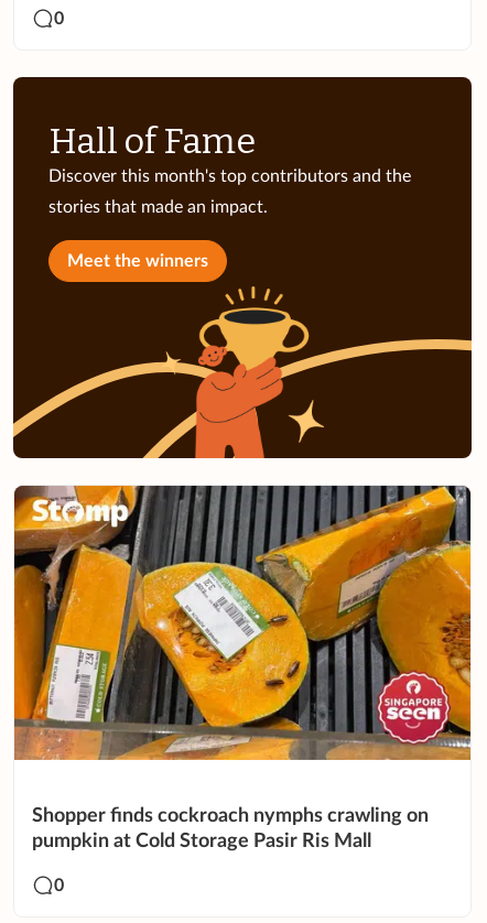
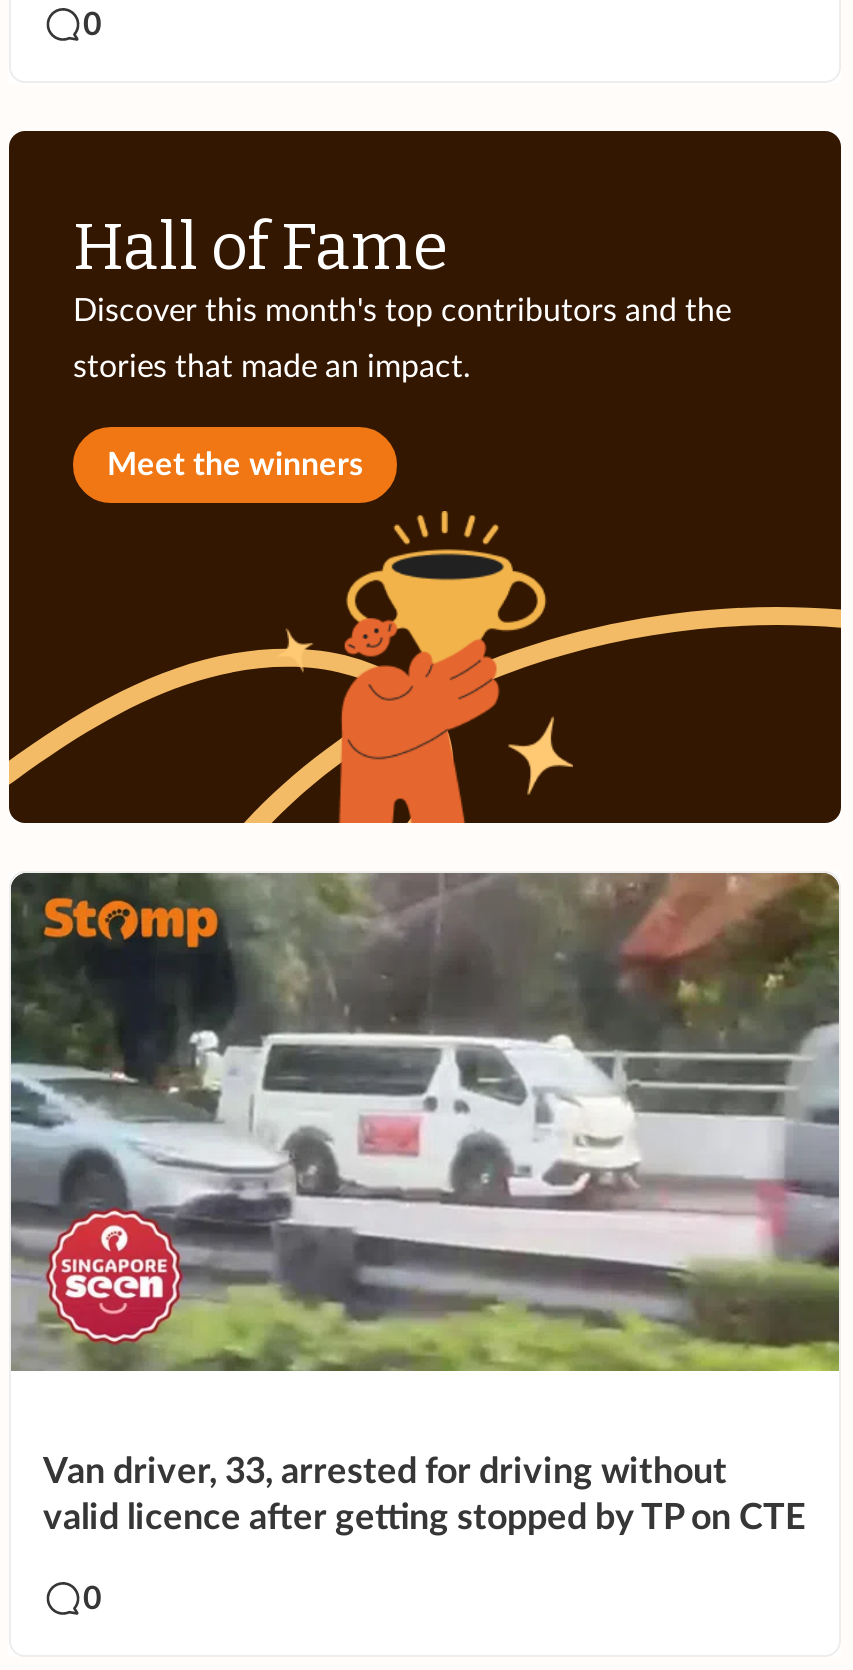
- [image]
+ [image]

- Shopper finds cockroach nymphs crawling on
- pumpkin at Cold Storage Pasir Ris Mall
+ Van driver, 33, arrested for driving without
+ valid licence after getting stopped by TP on CTE
